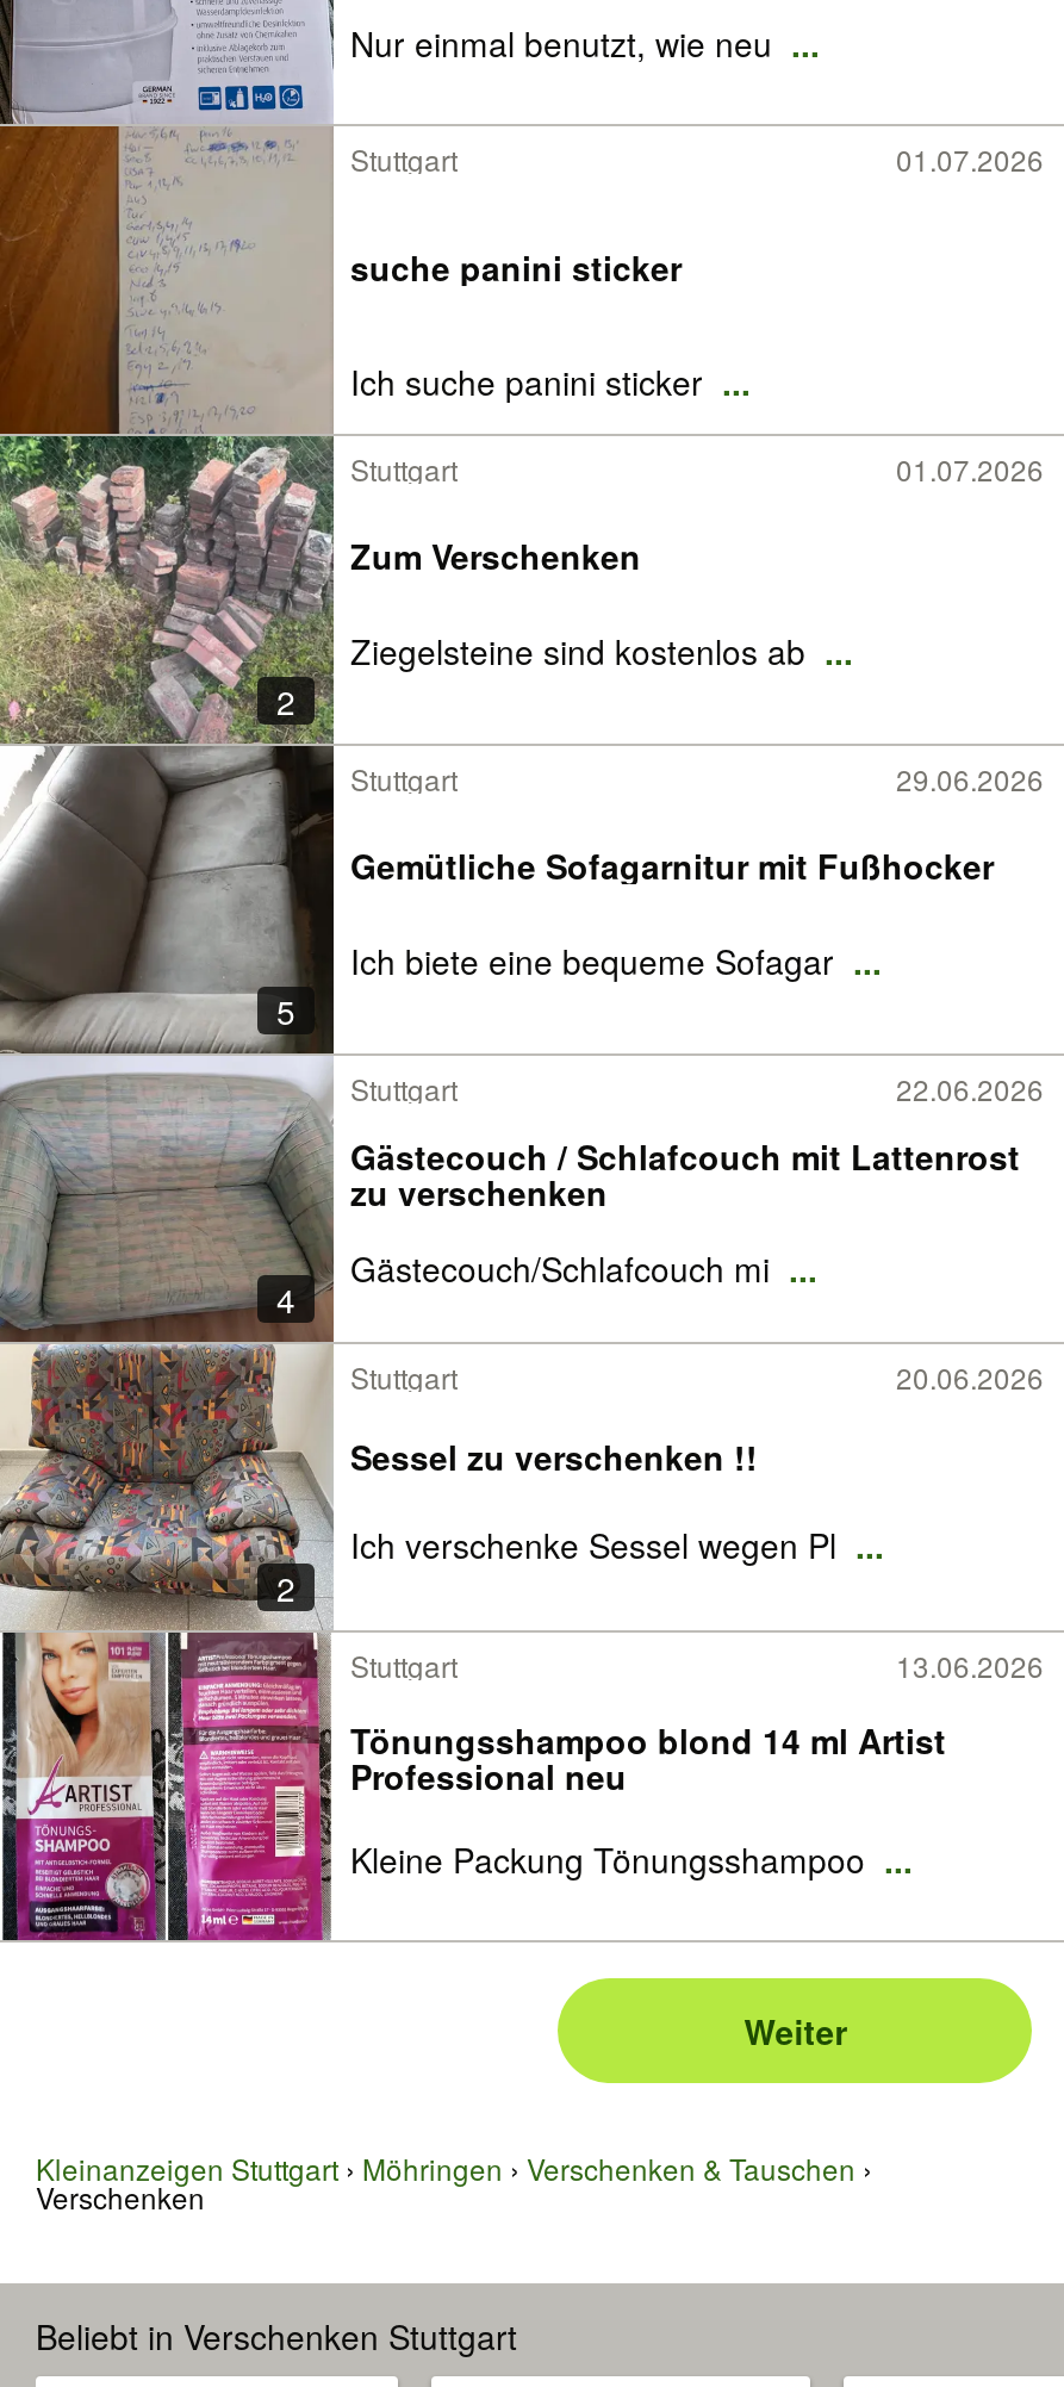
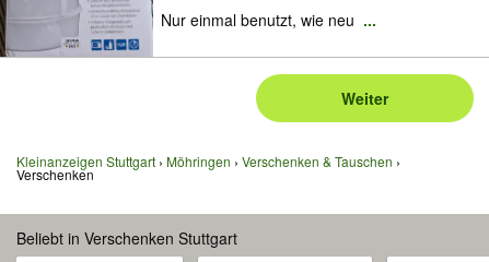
- [image]
- 2

- Stuttgart
- 01.07.2026
- suche panini sticker
- Ich suche panini sticker ...

- Stuttgart
- 01.07.2026
- Zum Verschenken
- Ziegelsteine sind kostenlos ab ...

- Stuttgart
- 29.06.2026
- Gemütliche Sofagarnitur mit Fußhocker
- Ich biete eine bequeme Sofagar ...

- 5

- Stuttgart
- 22.06.2026
- Gästecouch / Schlafcouch mit Lattenrost
- zu verschenken
- Gästecouch/Schlafcouch mi ...

- 4

- Stuttgart
- 20.06.2026
- Sessel zu verschenken !!
- Ich verschenke Sessel wegen Pl ...
- Stuttgart
- 13.06.2026
- Tönungsshampoo blond 14 ml Artist
- Professional neu
- Kleine Packung Tönungsshampoo ...

- 2
